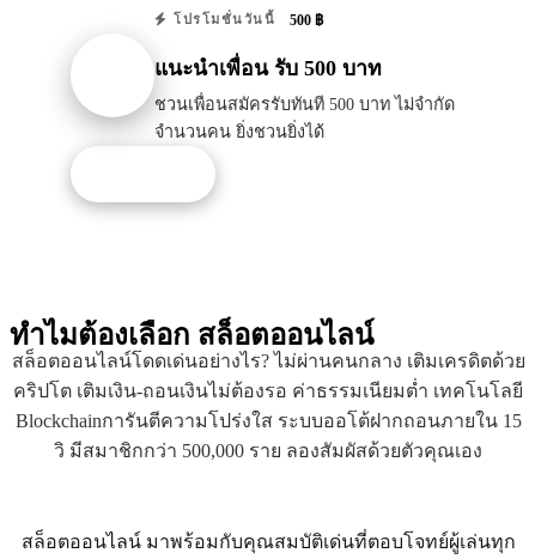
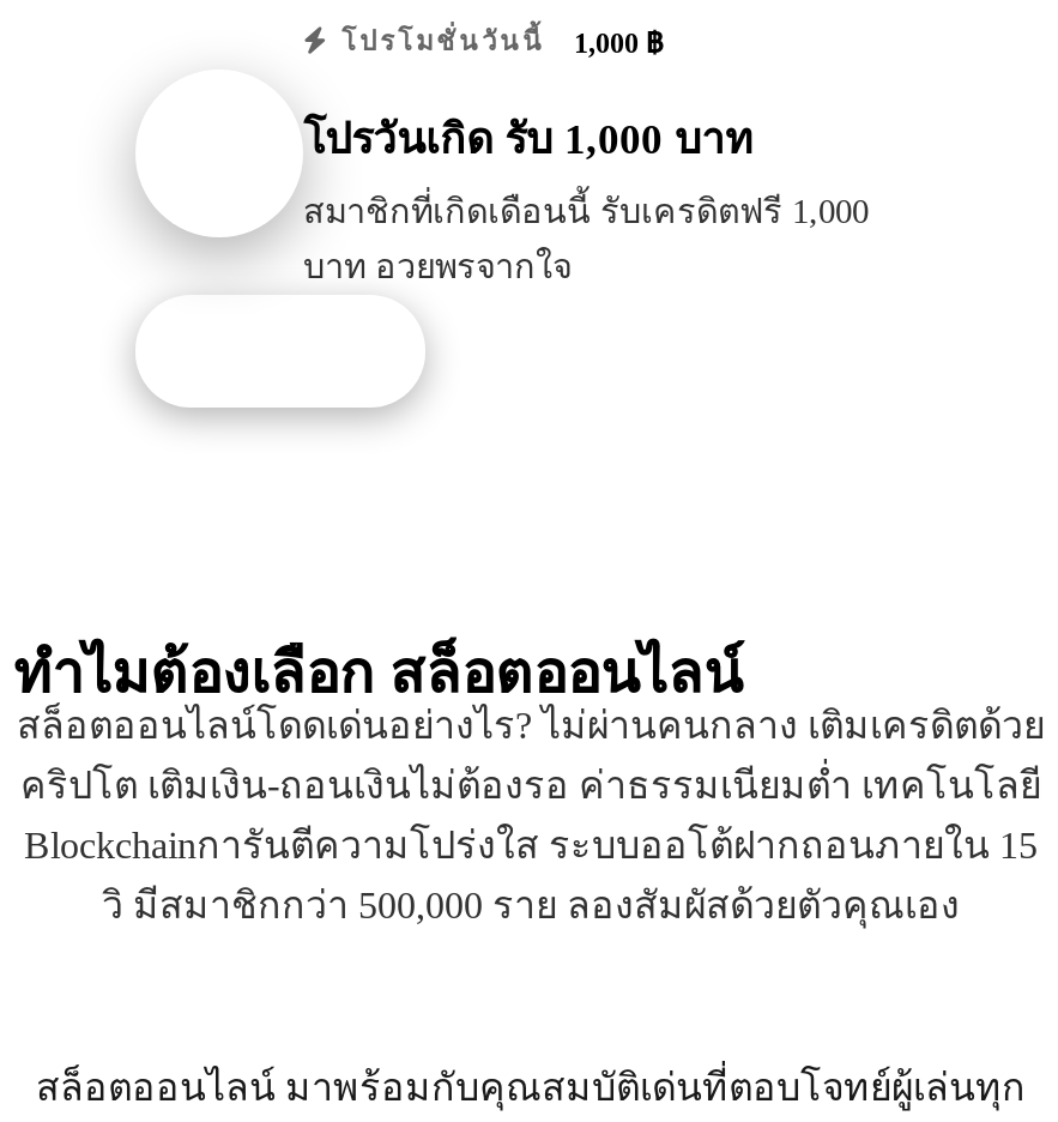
- โปรโมชั่นวันนี้ 500 ฿
+ โปรโมชั่นวันนี้ 1,000 ฿

- แนะนำเพื่อน รับ 500 บาท
+ โปรวันเกิด รับ 1,000 บาท

- ชวนเพื่อนสมัครรับทันที 500 บาท ไม่จำกัด
- จำนวนคน ยิ่งชวนยิ่งได้
+ สมาชิกที่เกิดเดือนนี้ รับเครดิตฟรี 1,000
+ บาท อวยพรจากใจ
